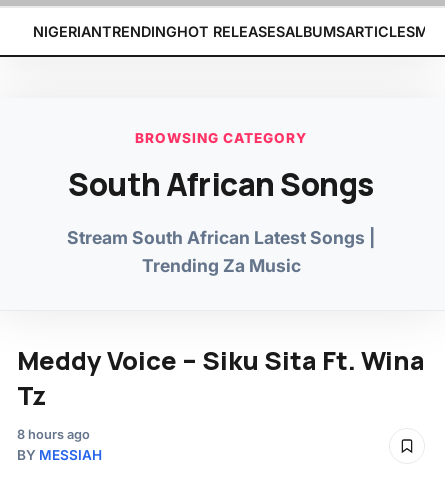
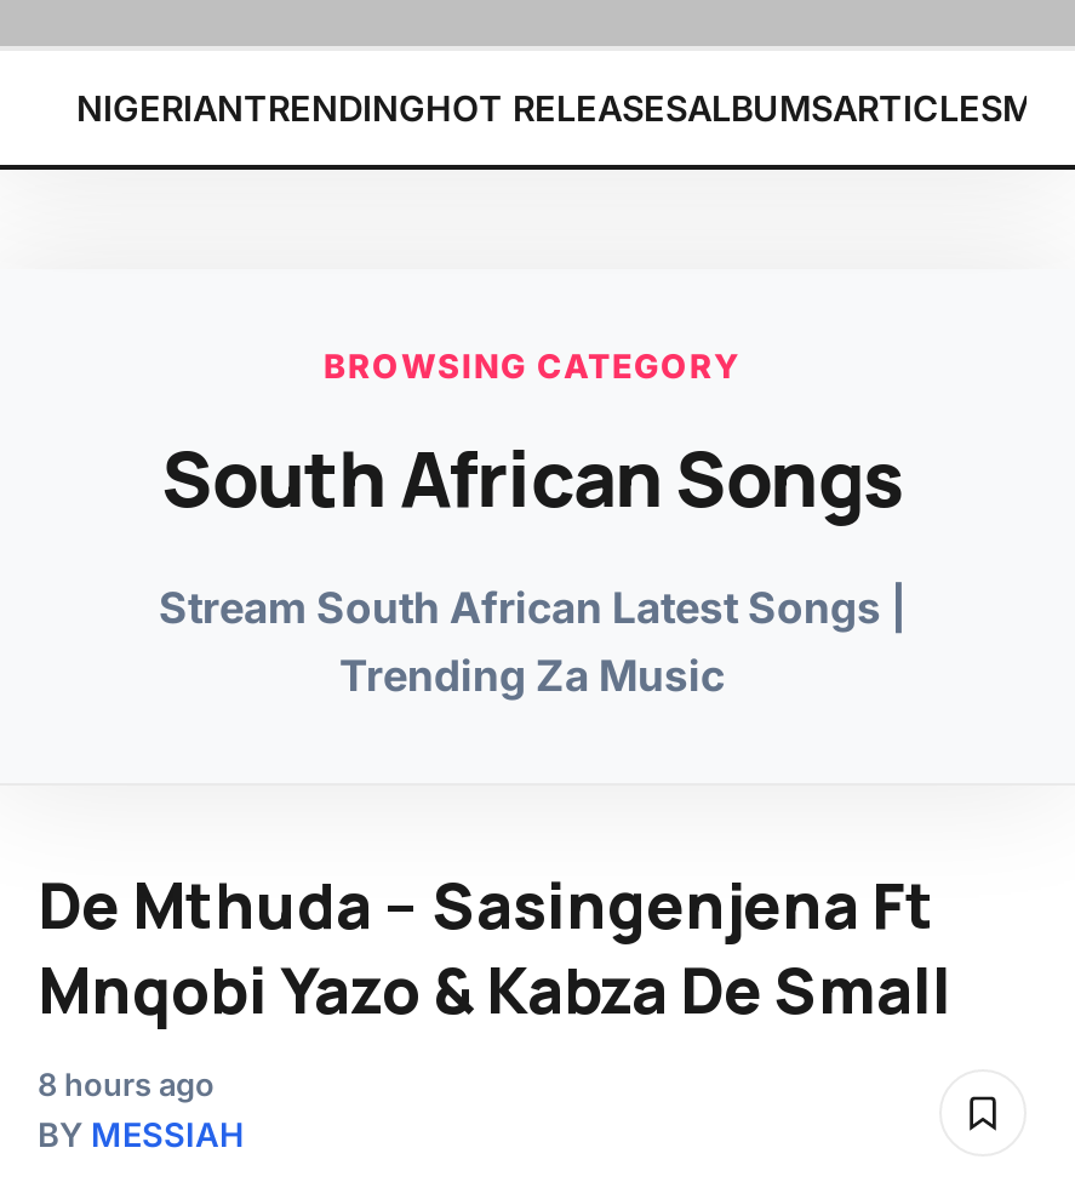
- Meddy Voice – Siku Sita Ft. Wina
- Tz
+ De Mthuda – Sasingenjena Ft
+ Mnqobi Yazo & Kabza De Small
